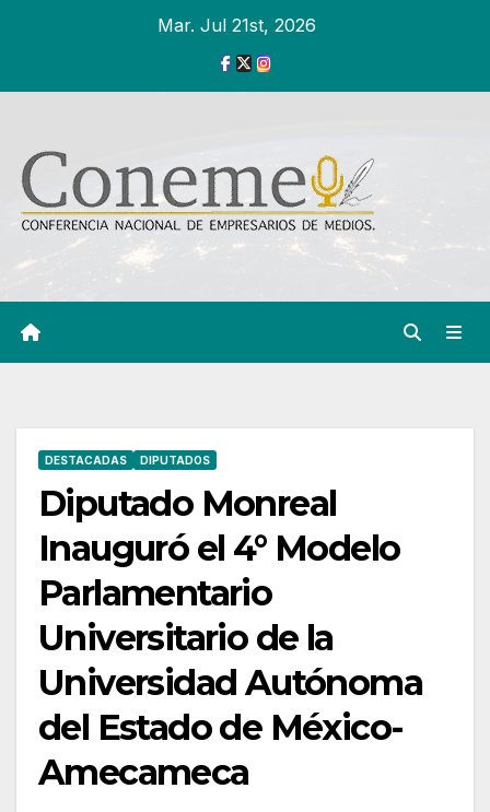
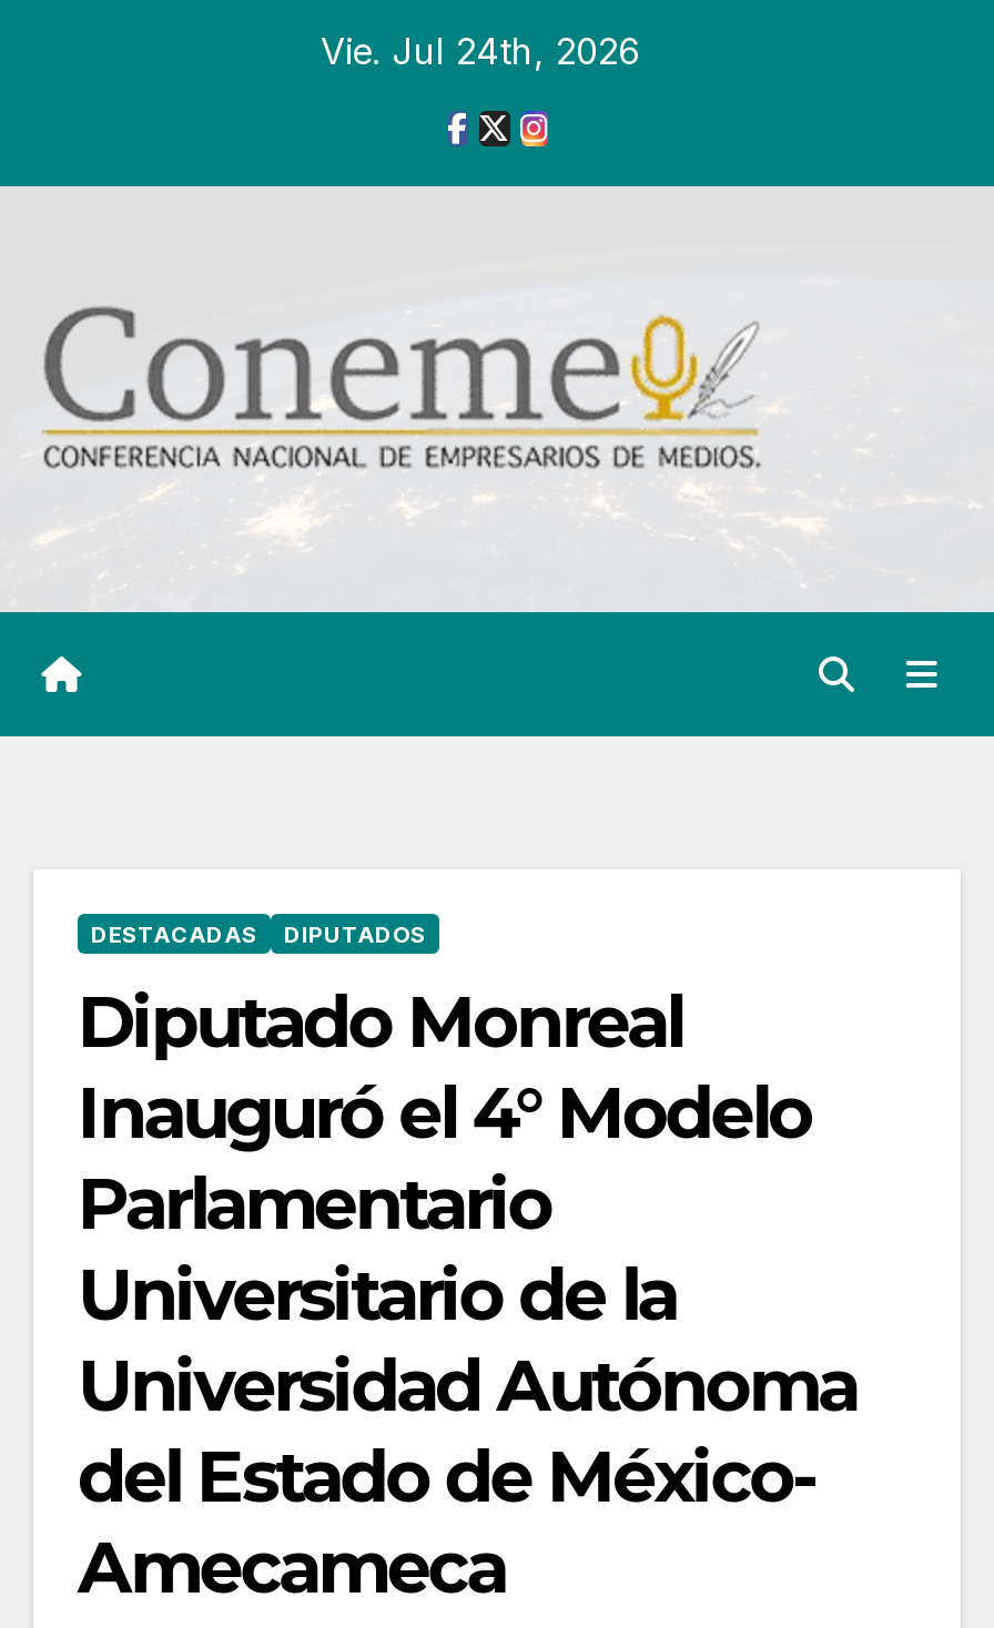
- Mar. Jul 21st, 2026
+ Vie. Jul 24th, 2026
